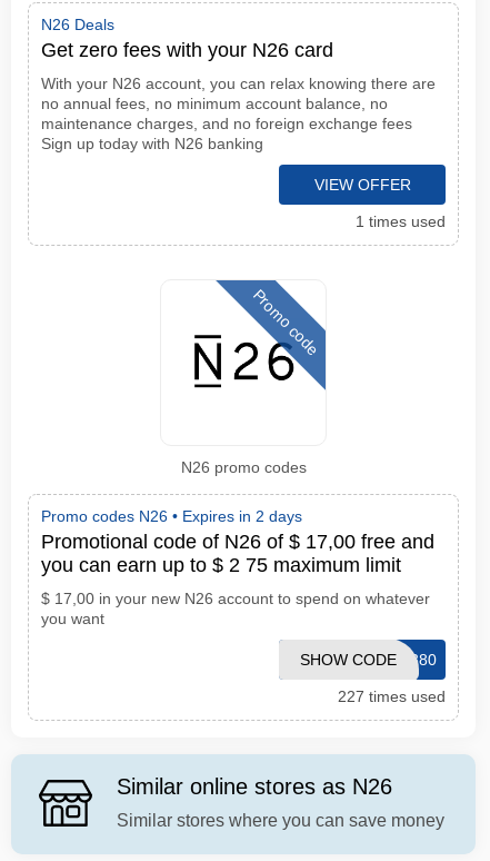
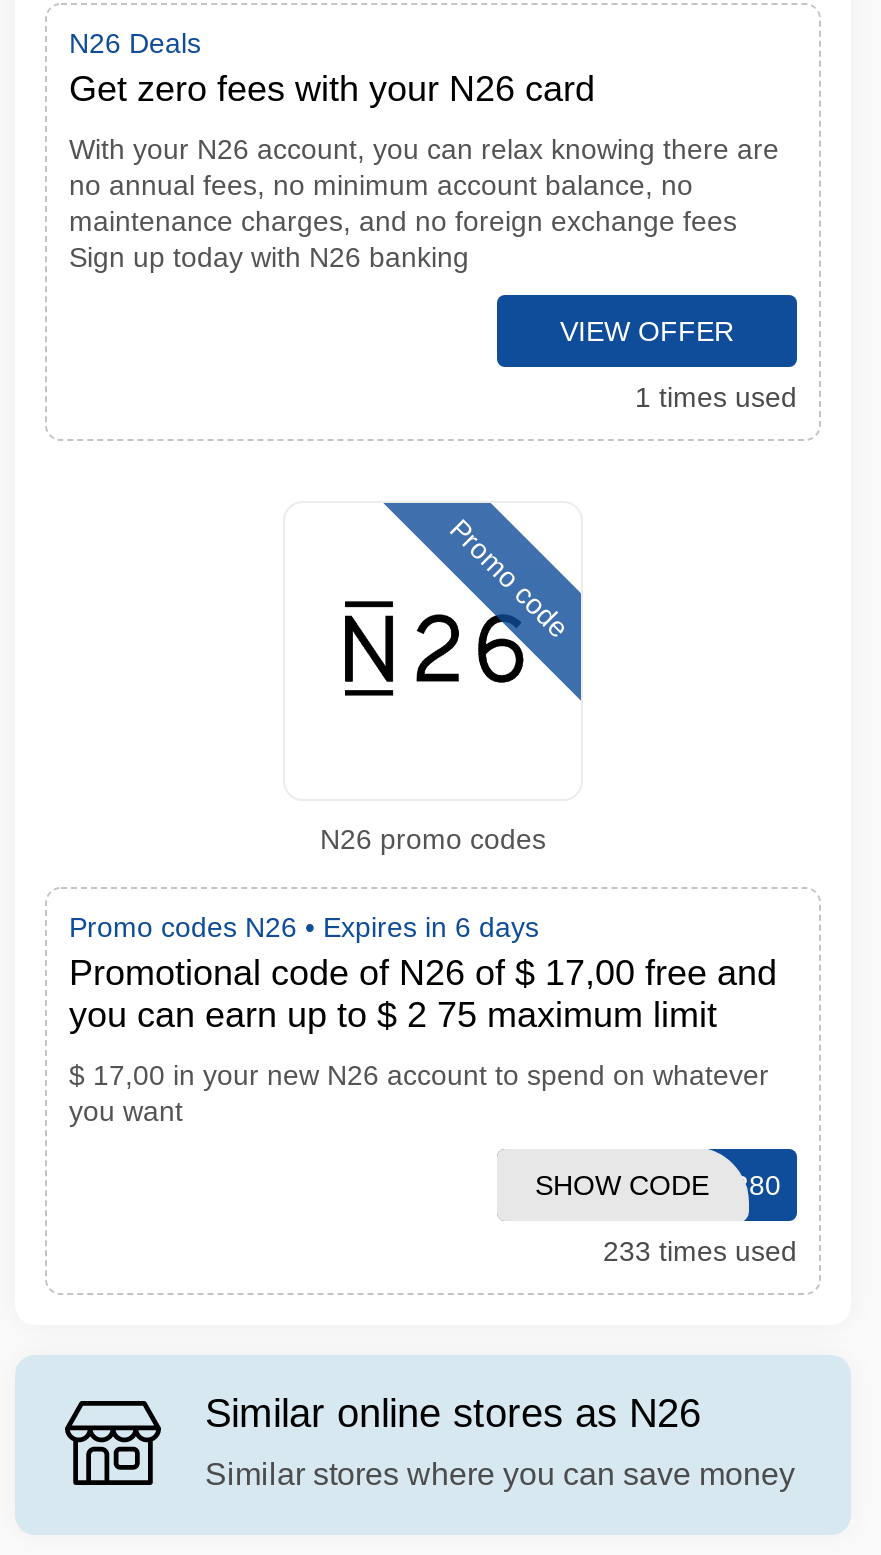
- Promo codes N26 • Expires in 2 days
+ Promo codes N26 • Expires in 6 days

- 227 times used
+ 233 times used
